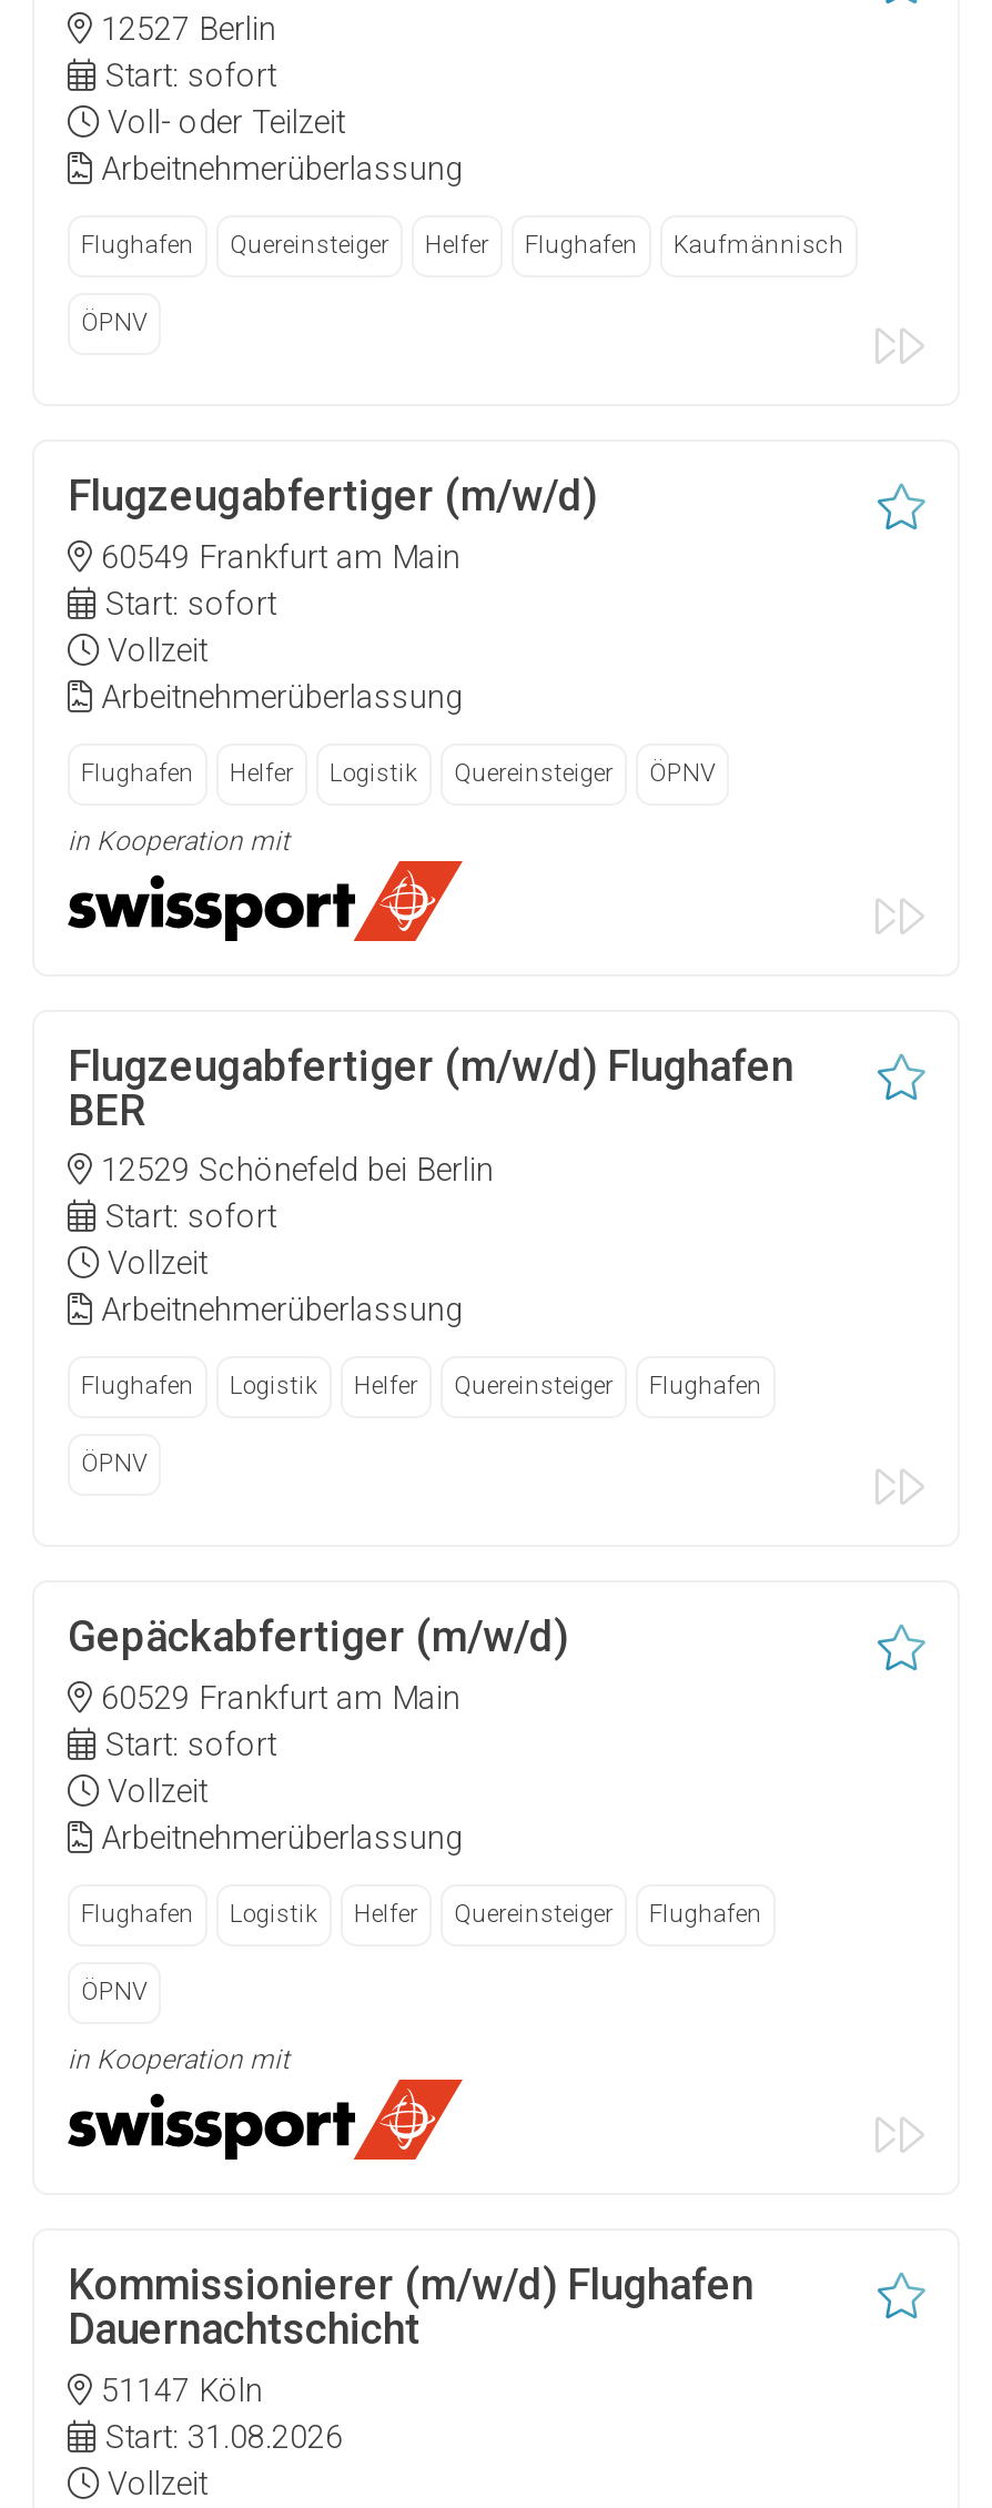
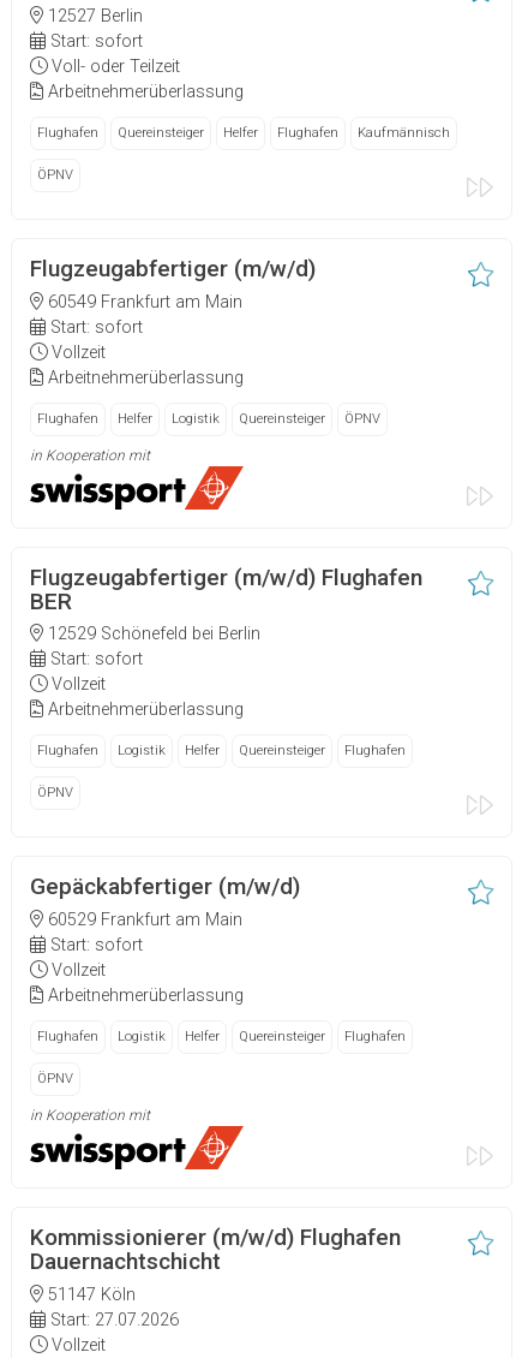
- Start: 31.08.2026
+ Start: 27.07.2026
